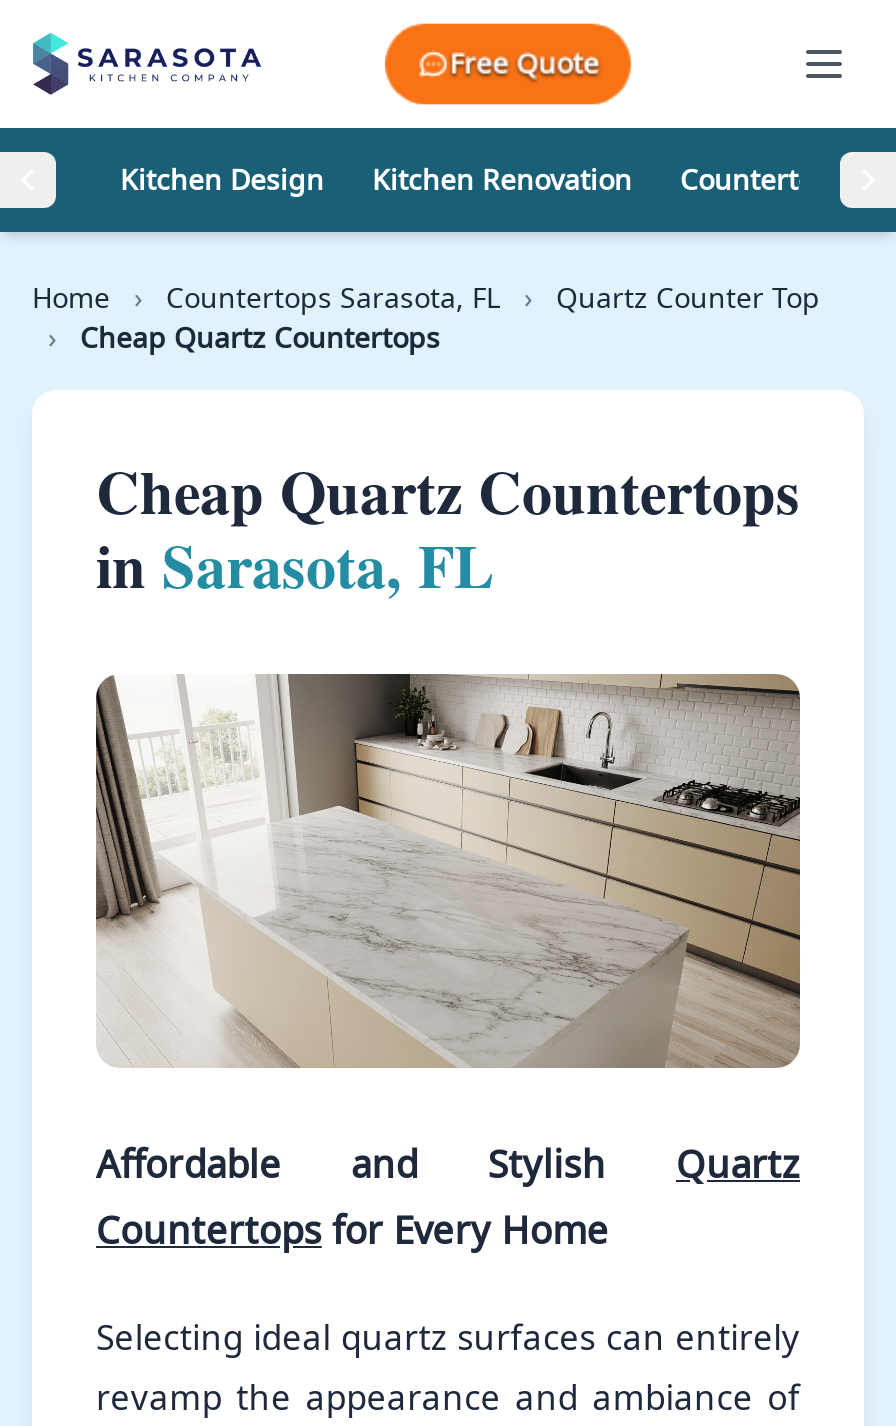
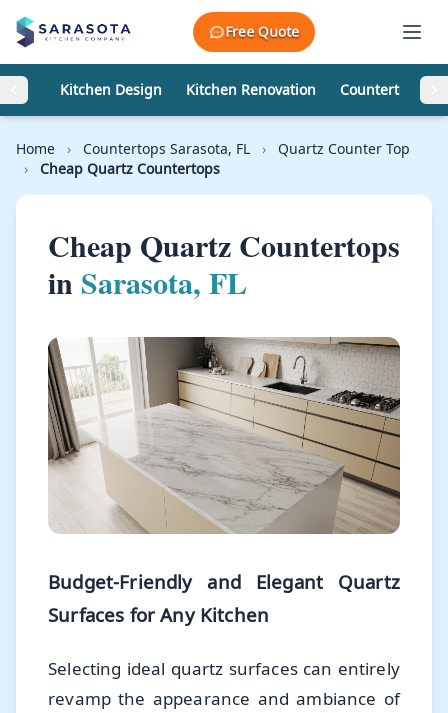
- Affordable and Stylish Quartz
+ Budget-Friendly and Elegant Quartz

- Countertops for Every Home
+ Surfaces for Any Kitchen
